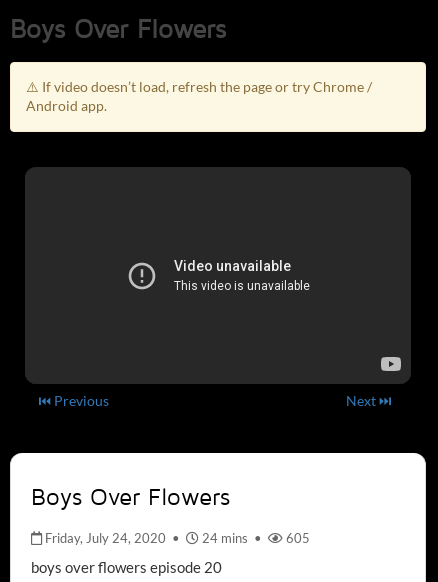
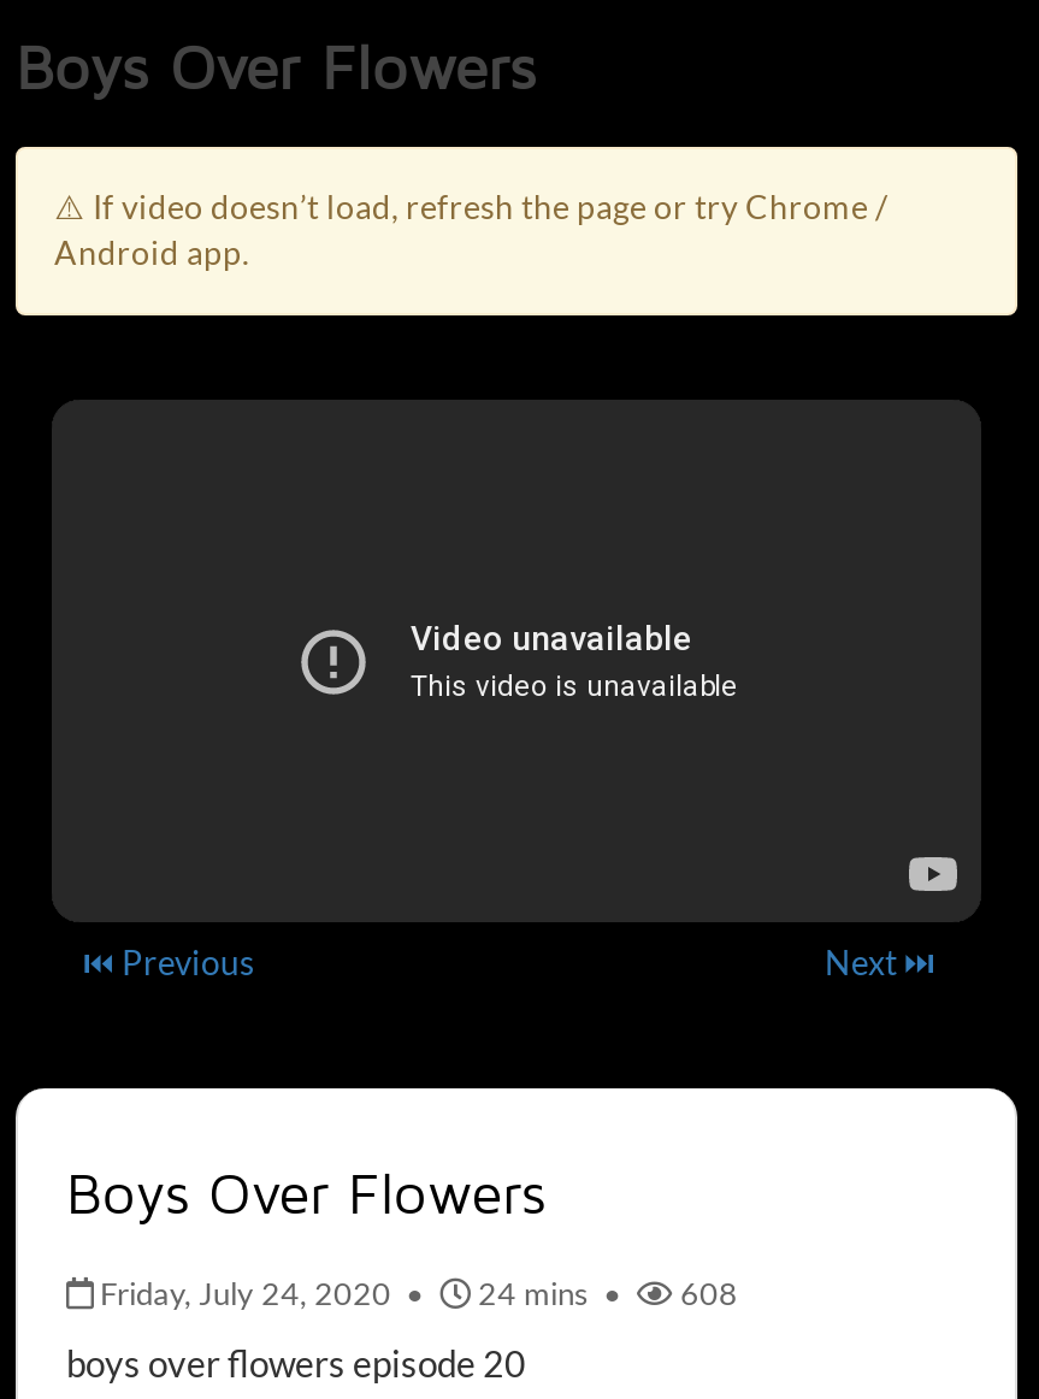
- Friday, July 24, 2020 • 24 mins • 605
+ Friday, July 24, 2020 • 24 mins • 608
